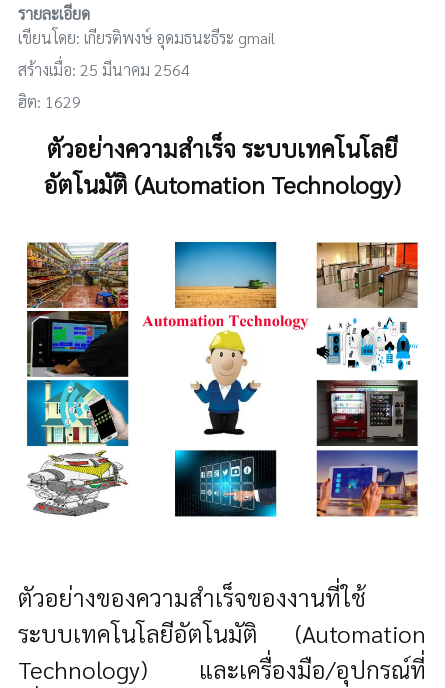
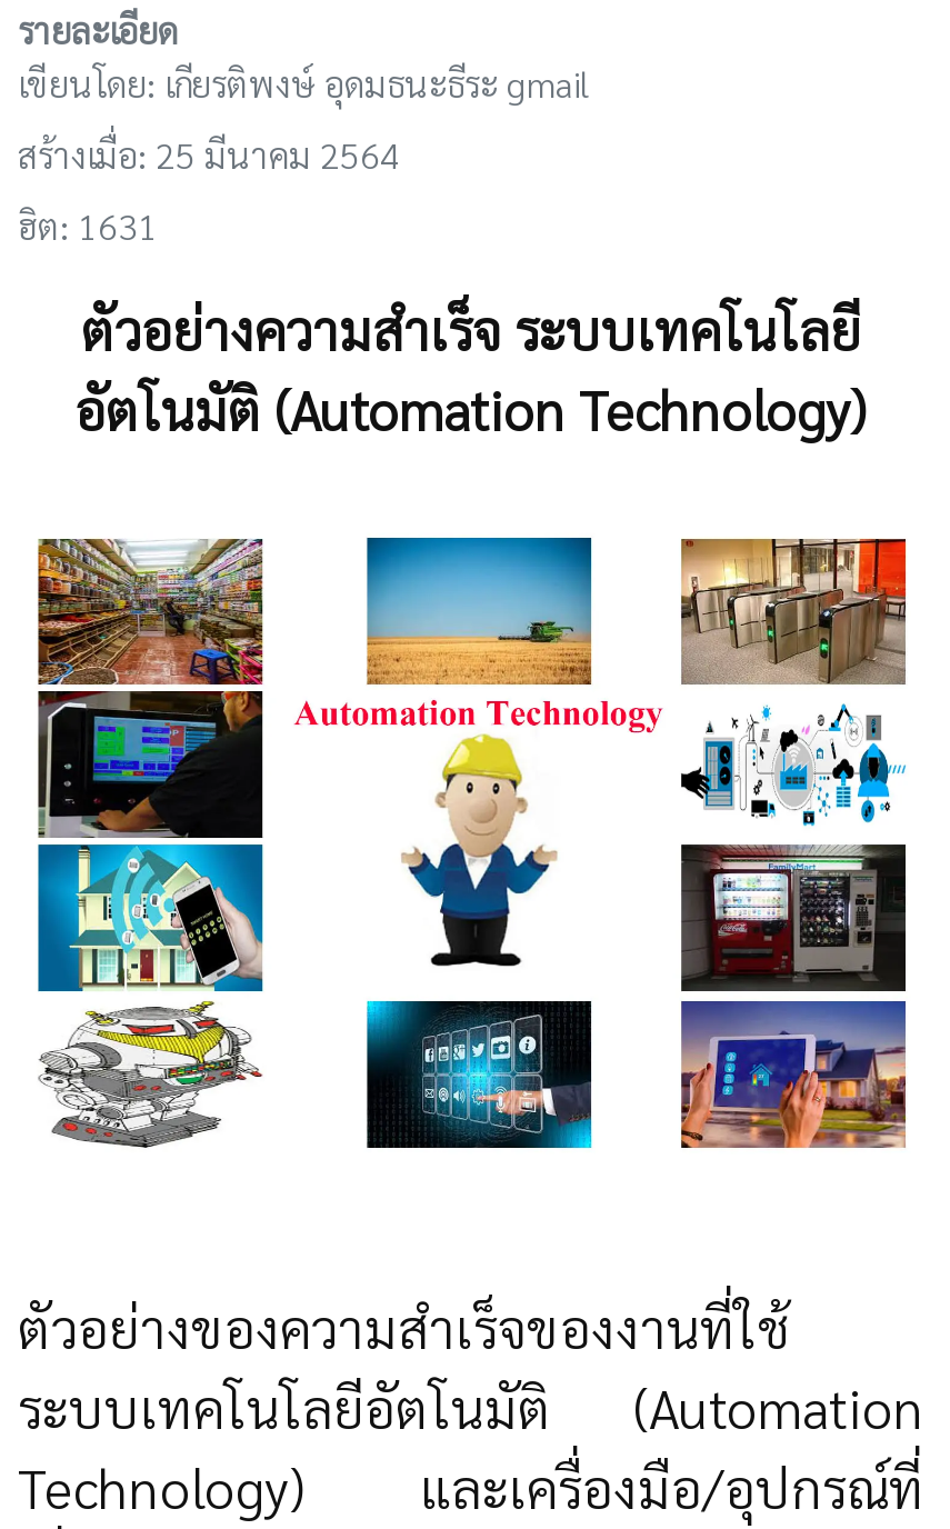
- ฮิต: 1629
+ ฮิต: 1631
